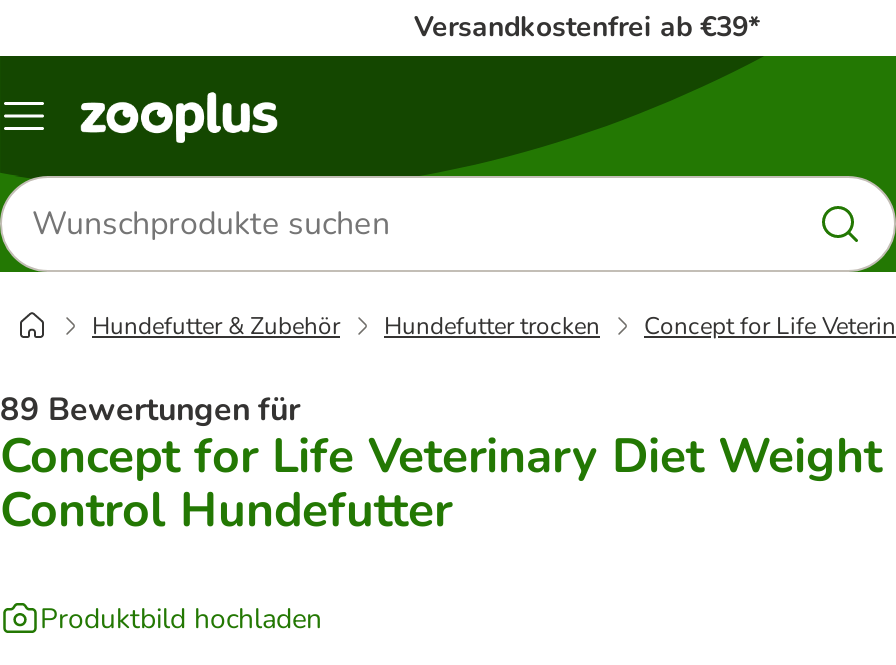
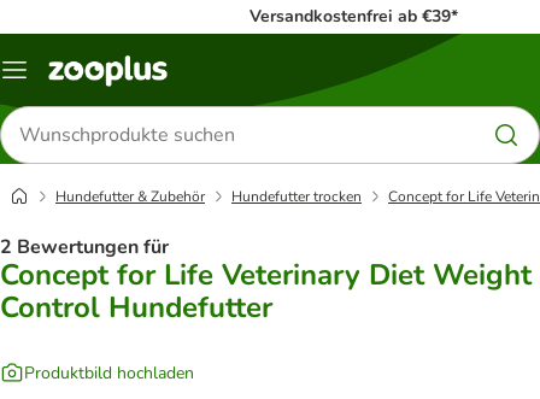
- 89 Bewertungen für
+ 2 Bewertungen für
